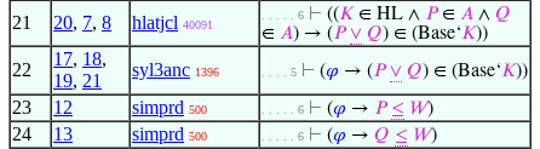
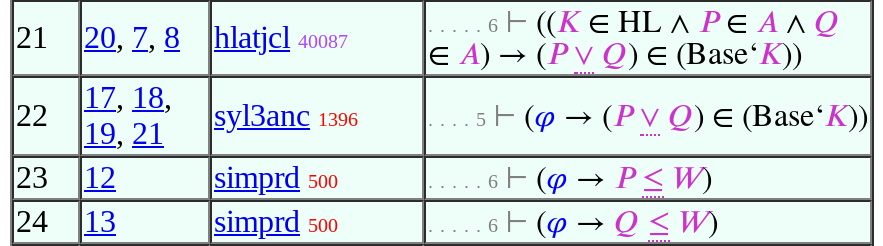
- 21 20, 7, 8 hlatjcl 40091
+ 21 20, 7, 8 hlatjcl 40087
